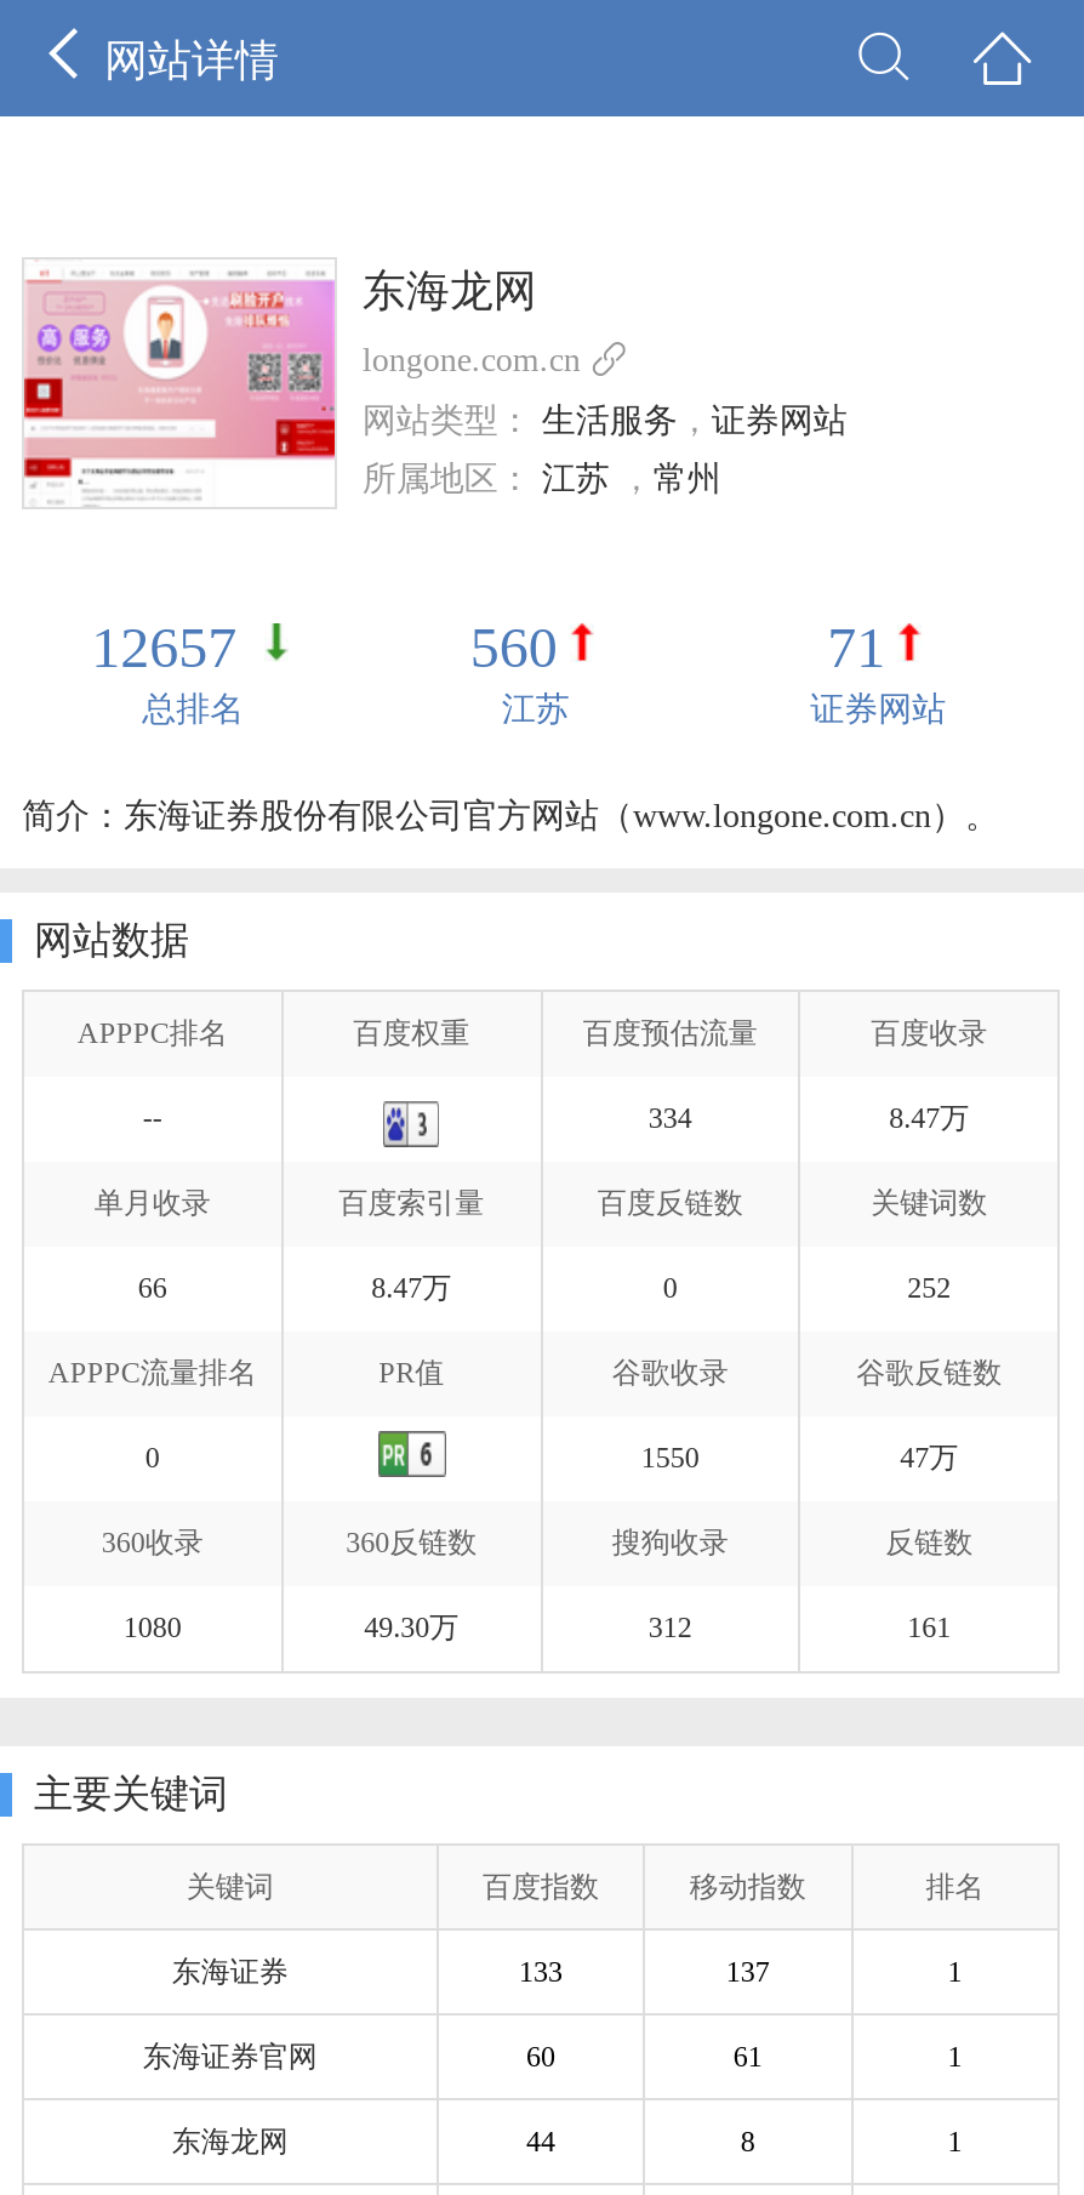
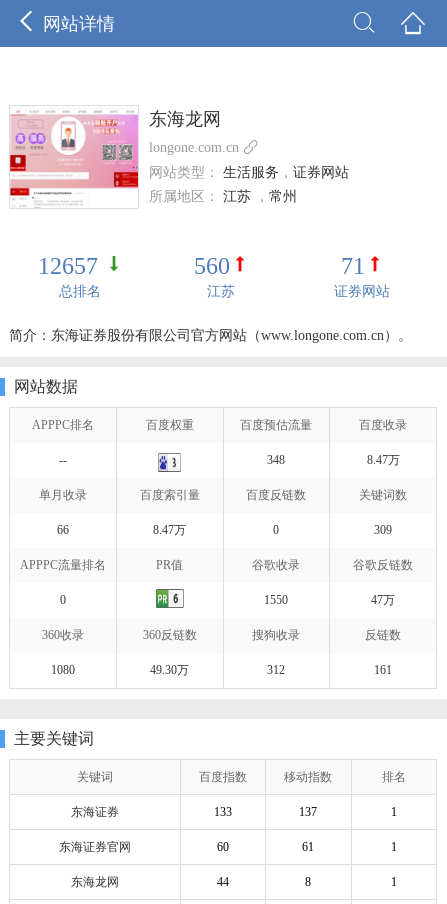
- 334
+ 348

- 252
+ 309
